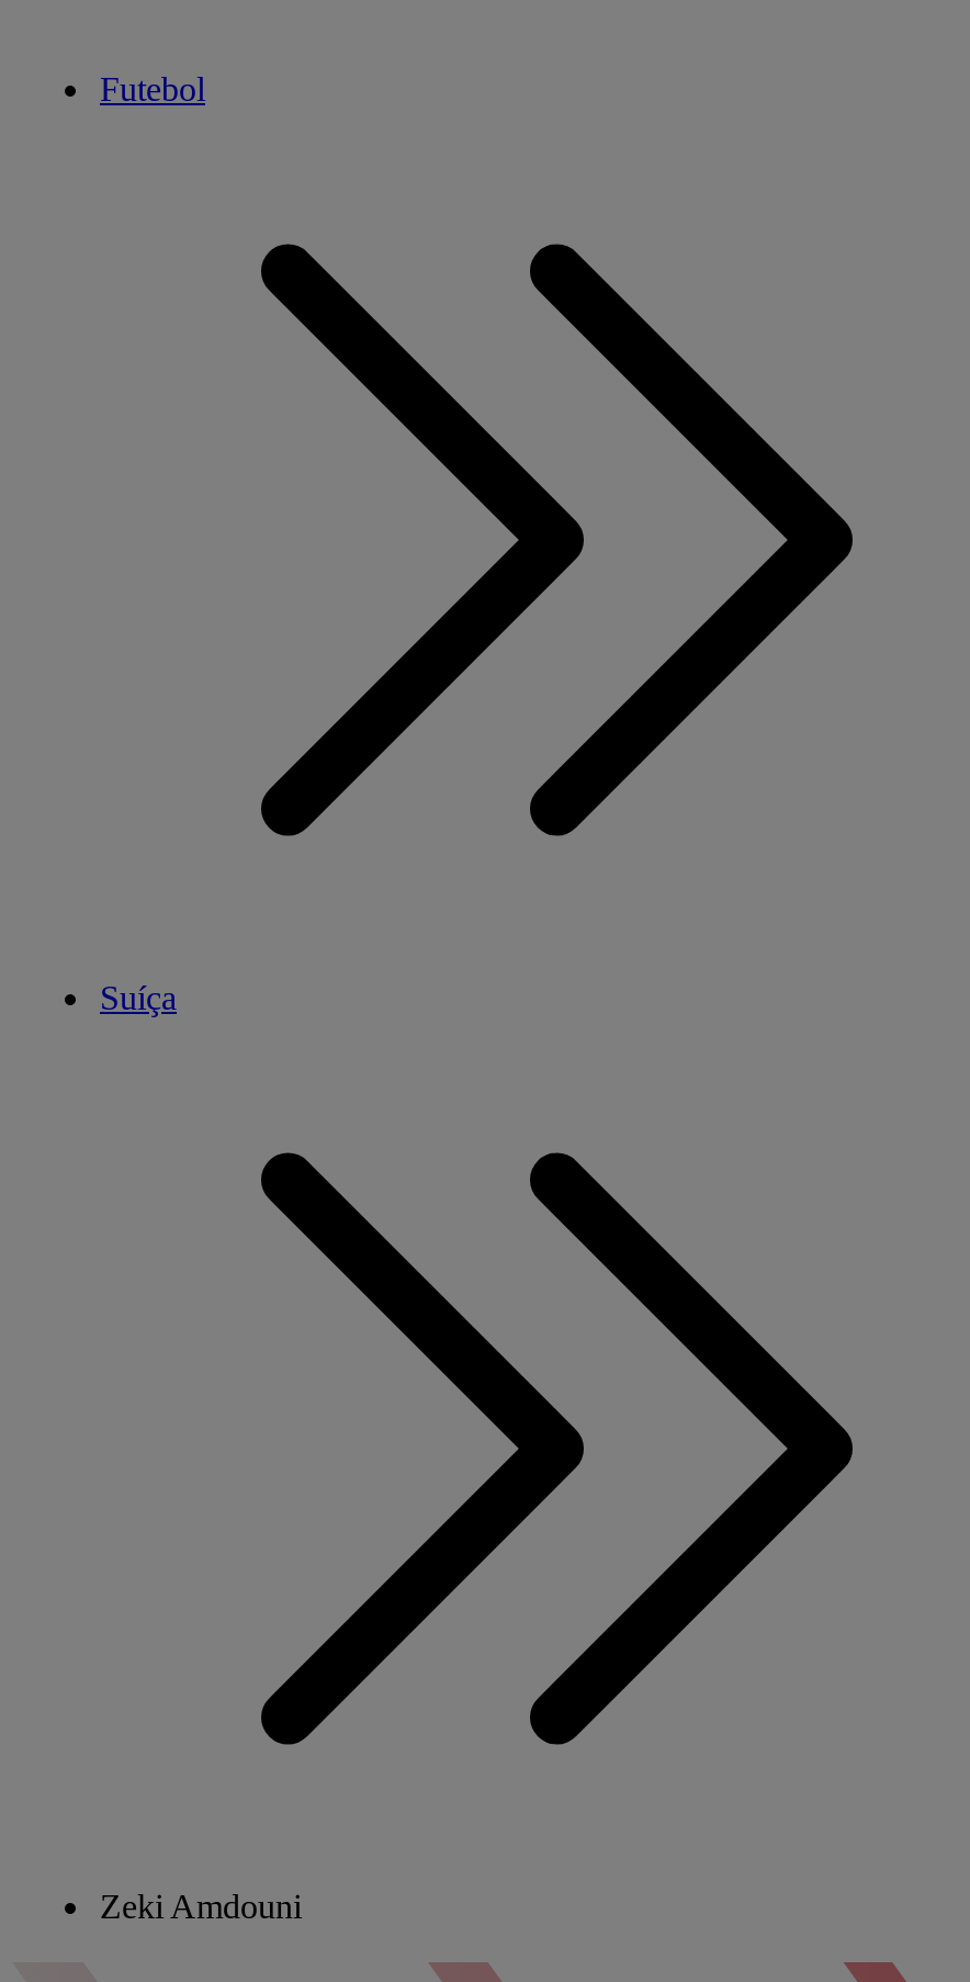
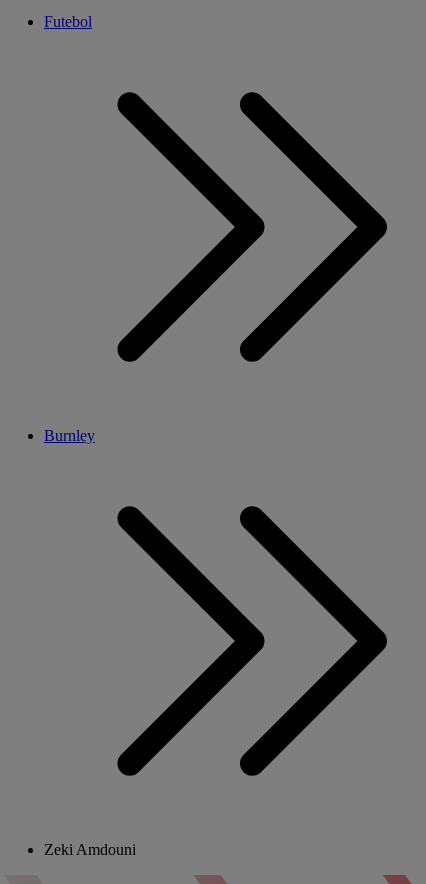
- Suíça
+ Burnley
